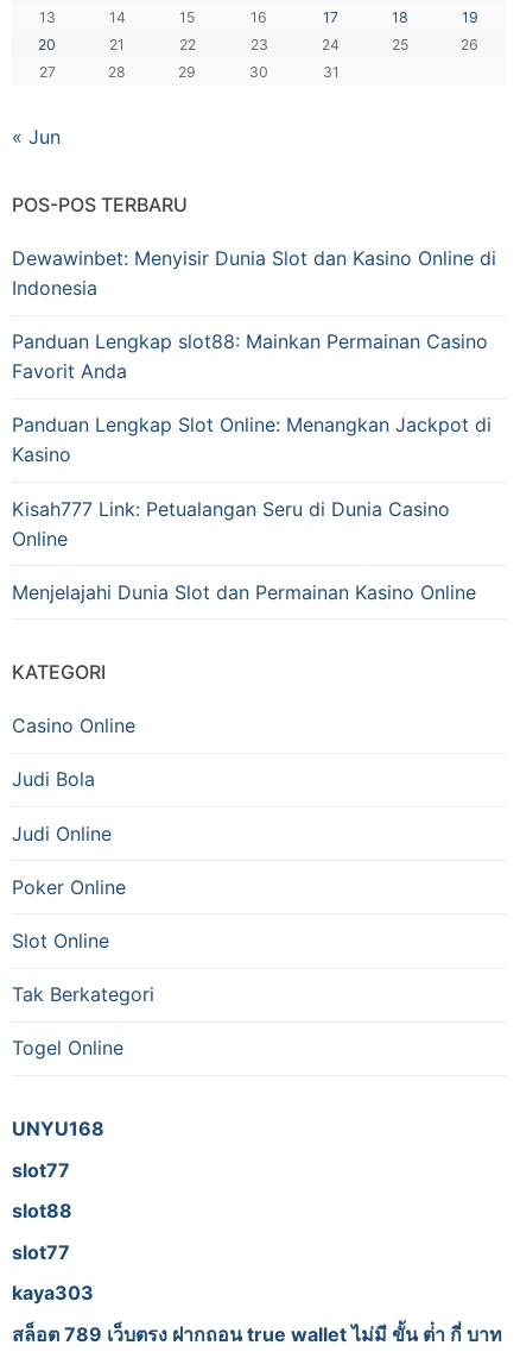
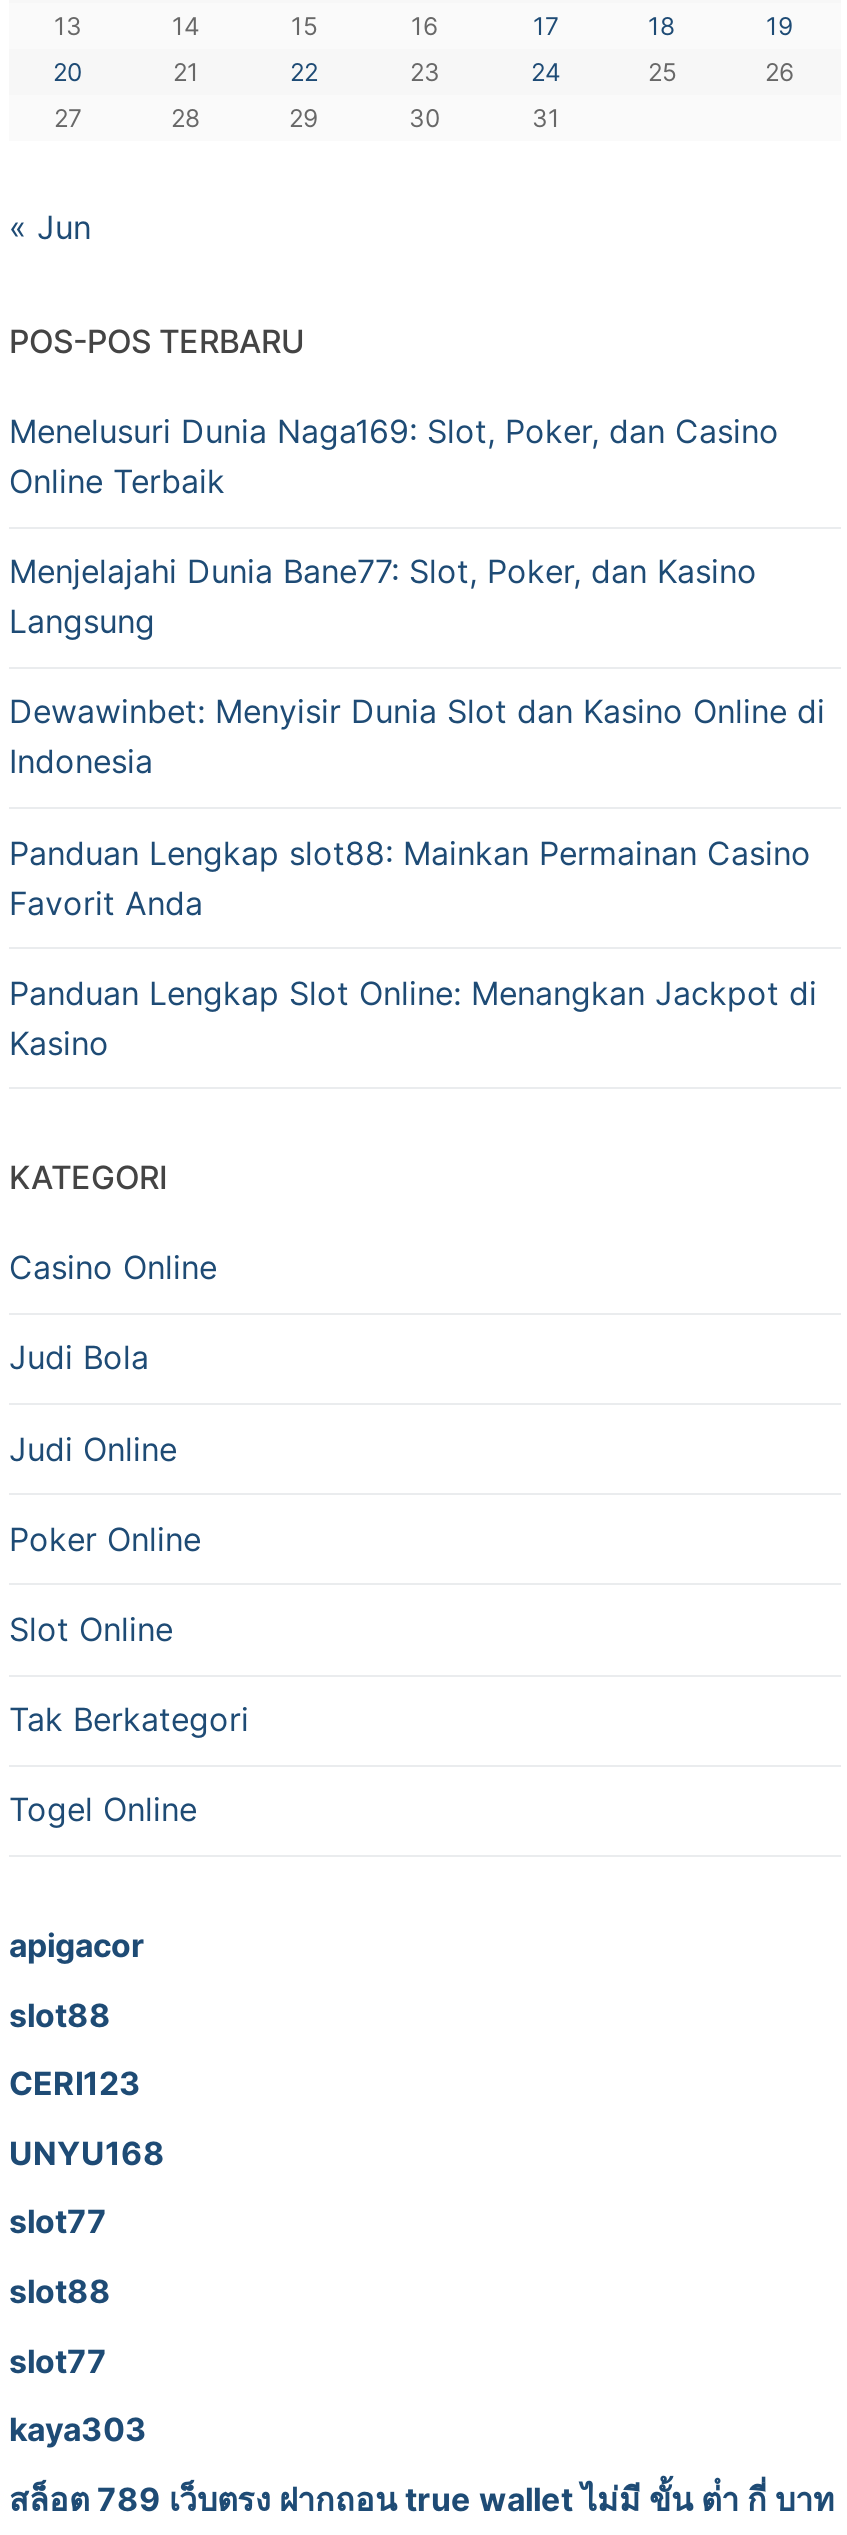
+ Menelusuri Dunia Naga169: Slot, Poker, dan Casino
+ Online Terbaik
+ Menjelajahi Dunia Bane77: Slot, Poker, dan Kasino
+ Langsung

- Kisah777 Link: Petualangan Seru di Dunia Casino
- Online
- Menjelajahi Dunia Slot dan Permainan Kasino Online

+ apigacor
+ slot88
+ CERI123
